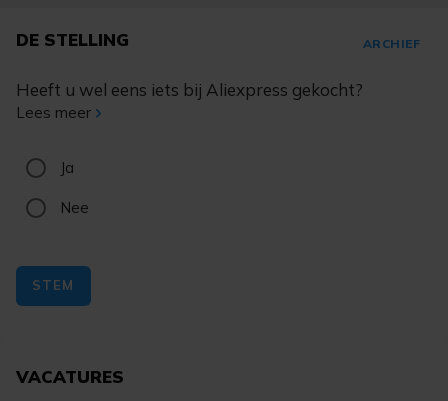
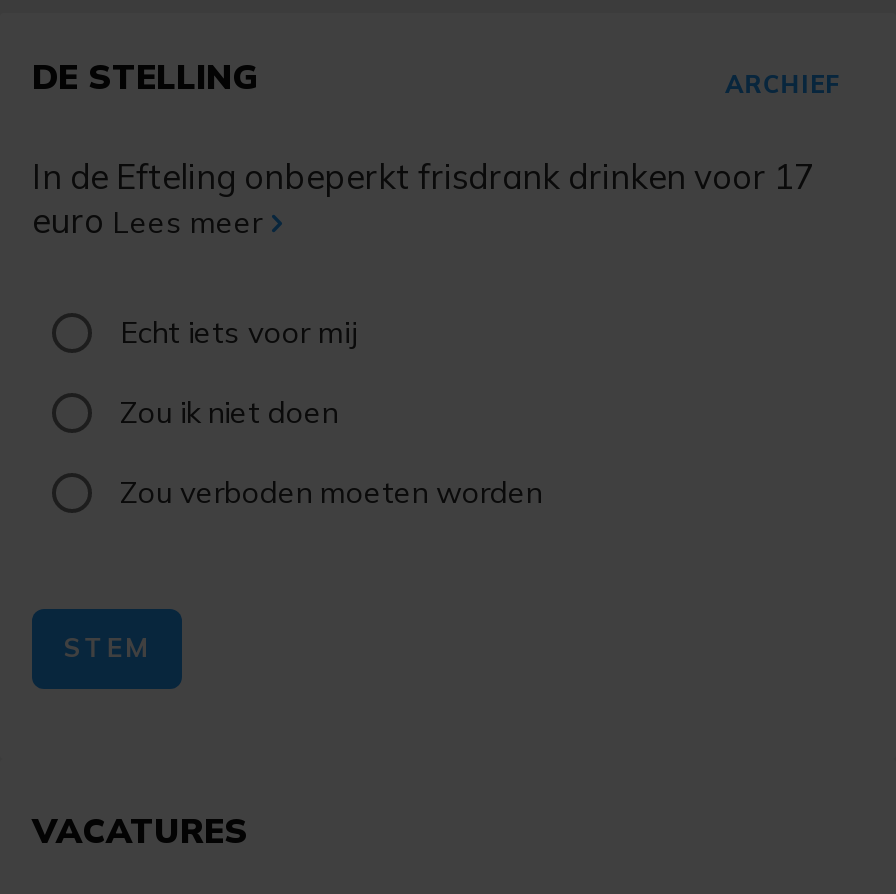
- Heeft u wel eens iets bij Aliexpress gekocht?
- Lees meer
- Ja
- Nee
+ In de Efteling onbeperkt frisdrank drinken voor 17
+ euro Lees meer
+ Echt iets voor mij
+ Zou ik niet doen
+ Zou verboden moeten worden
